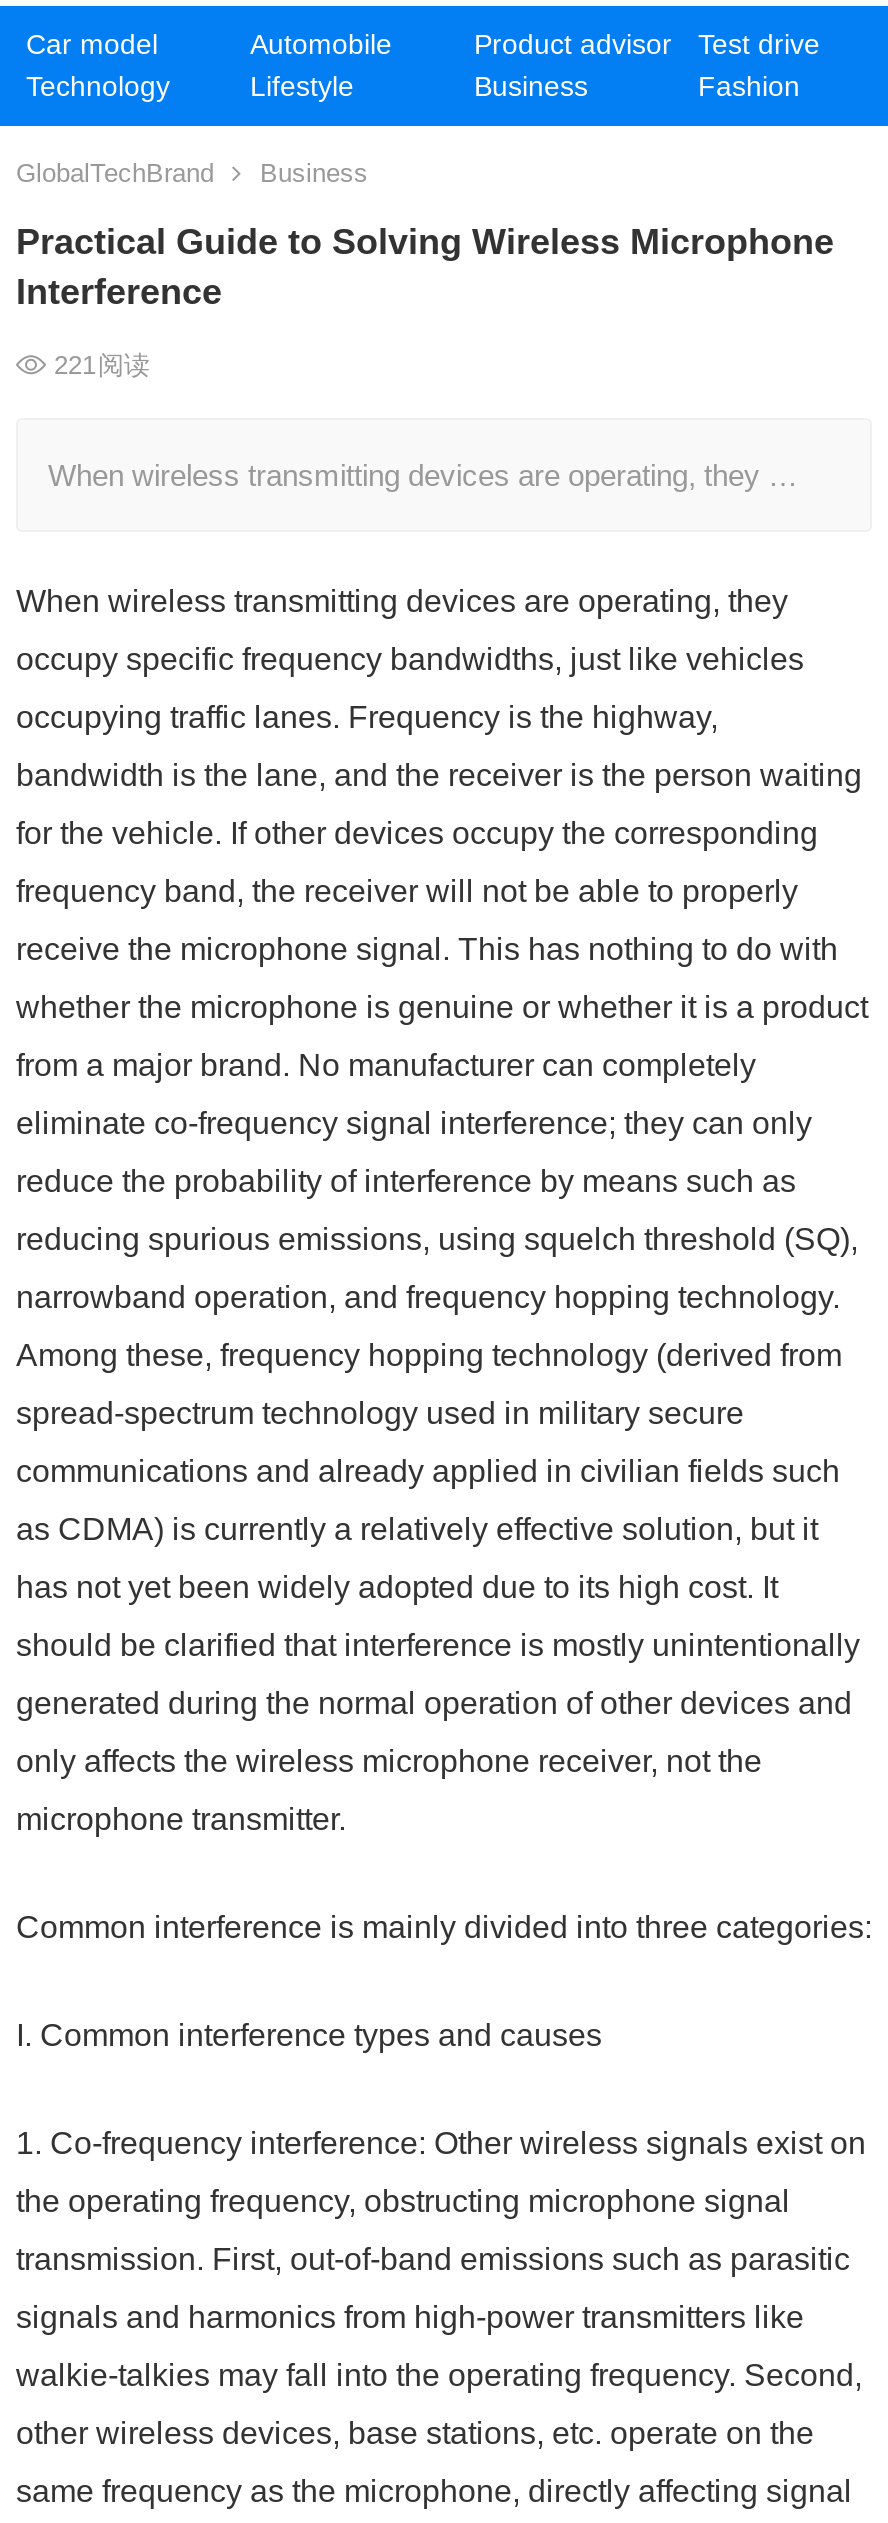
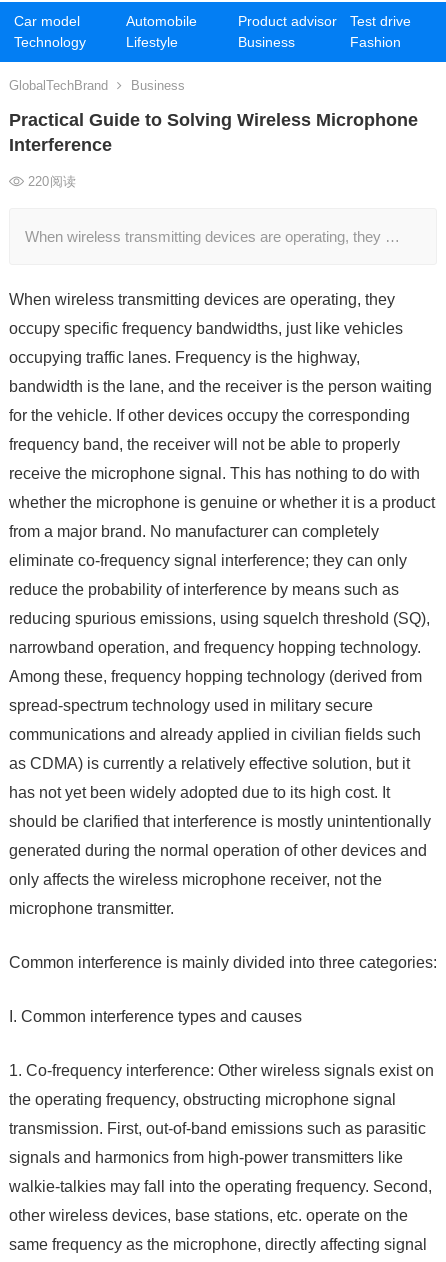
- 221阅读
+ 220阅读
